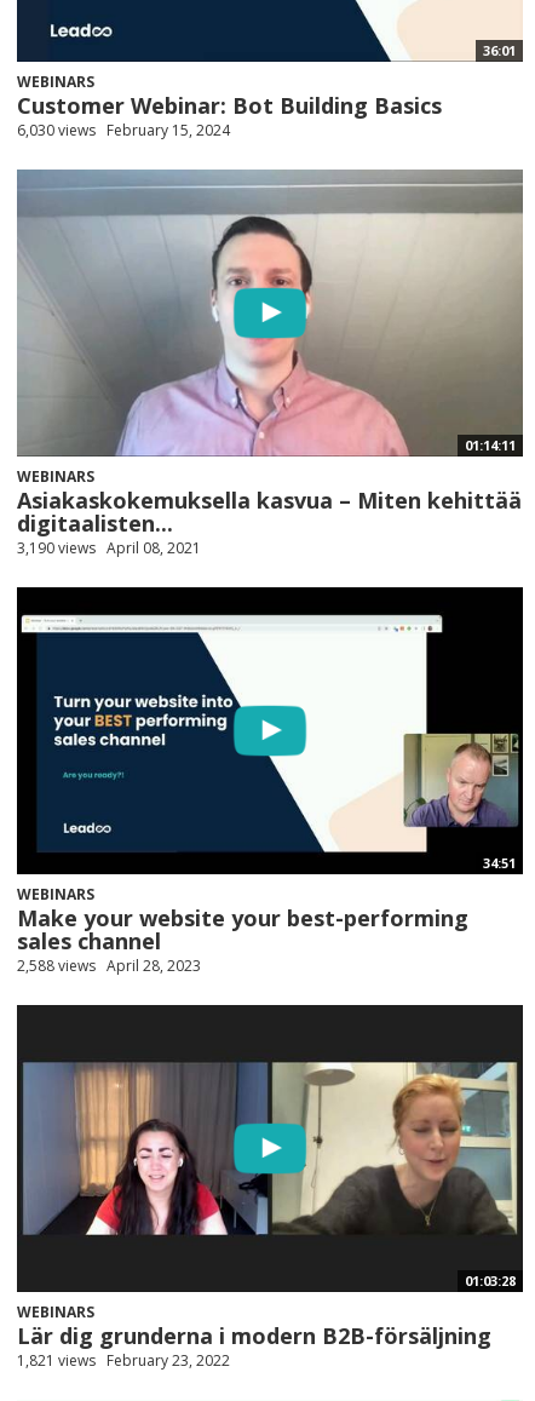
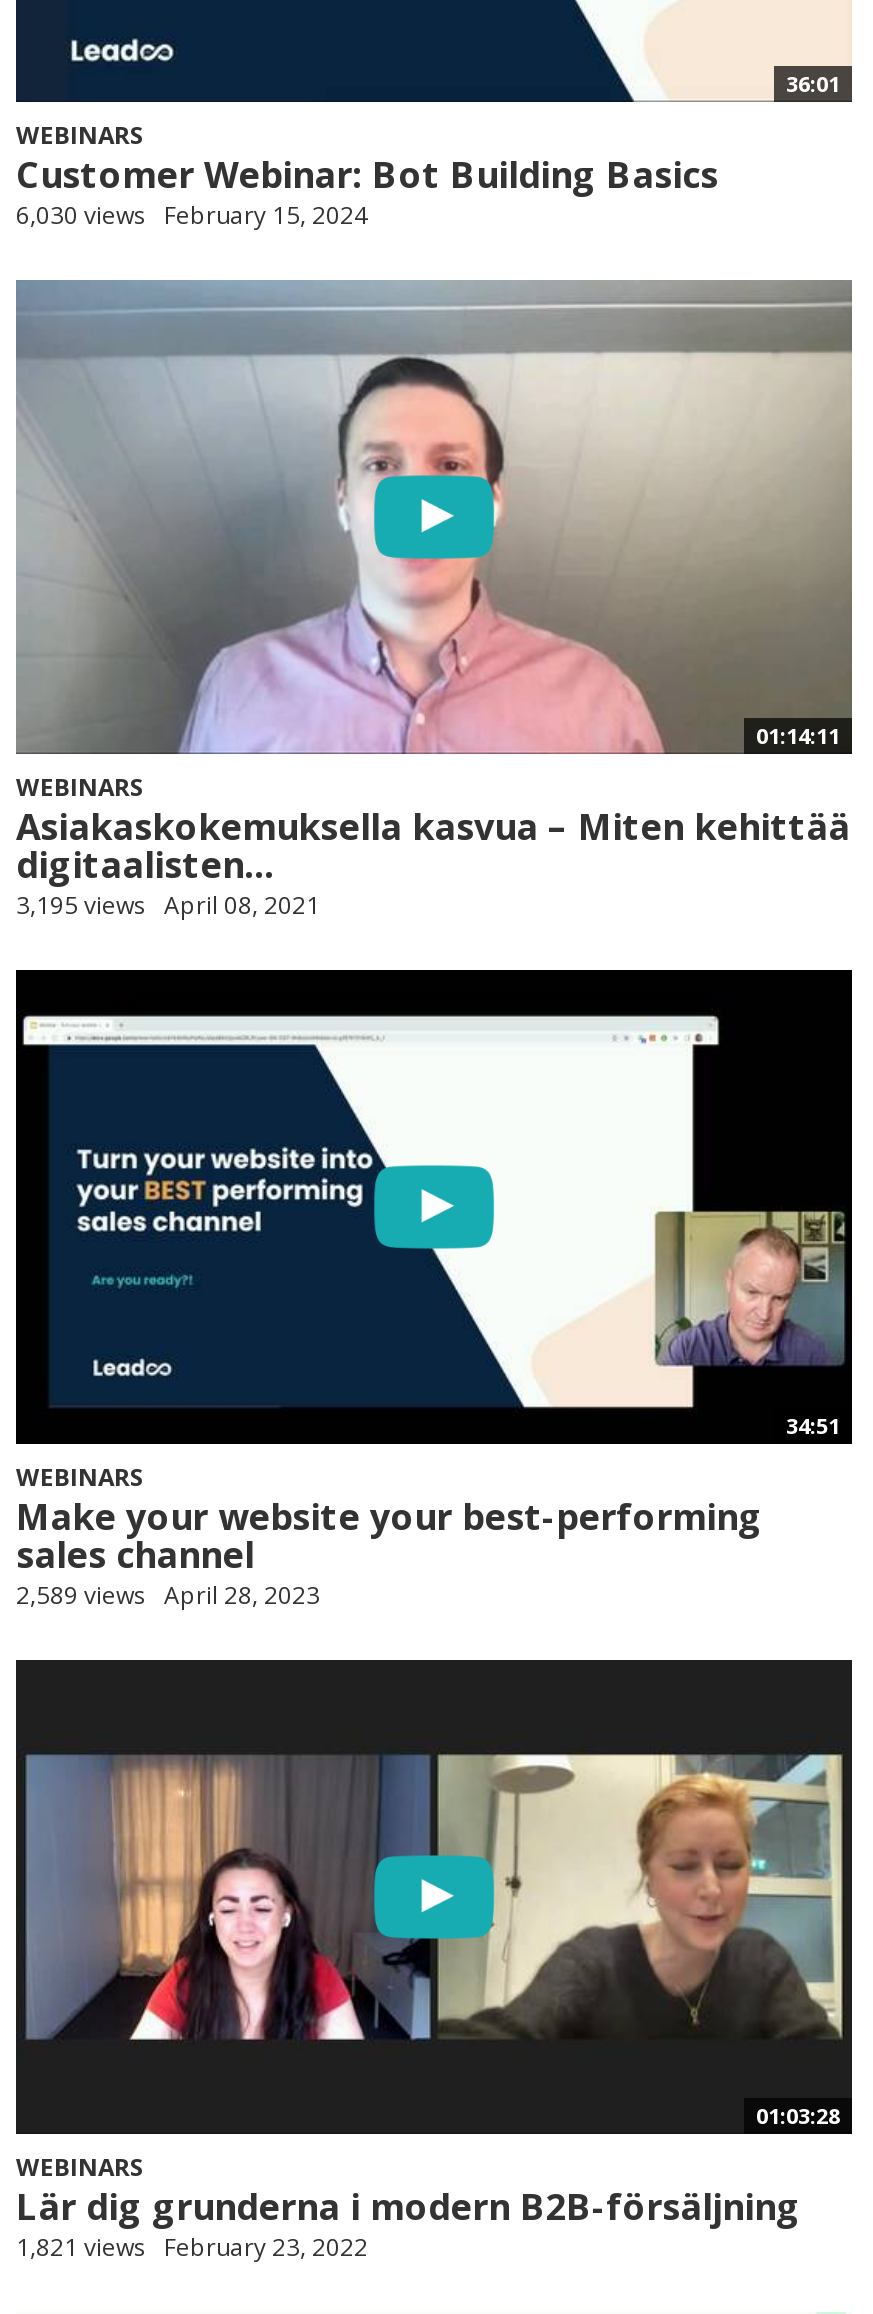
- 3,190 views April 08, 2021
+ 3,195 views April 08, 2021

- 2,588 views April 28, 2023
+ 2,589 views April 28, 2023
